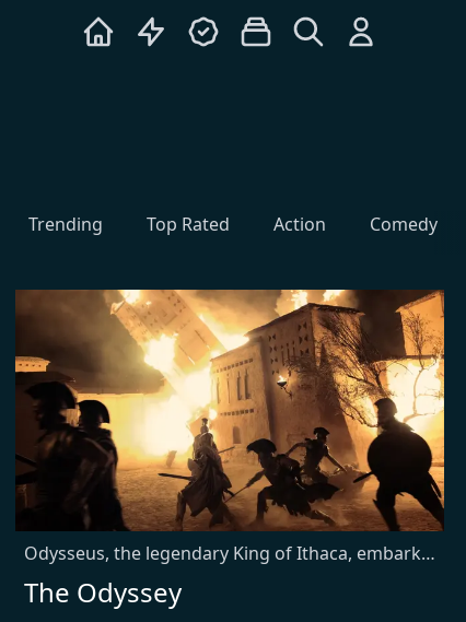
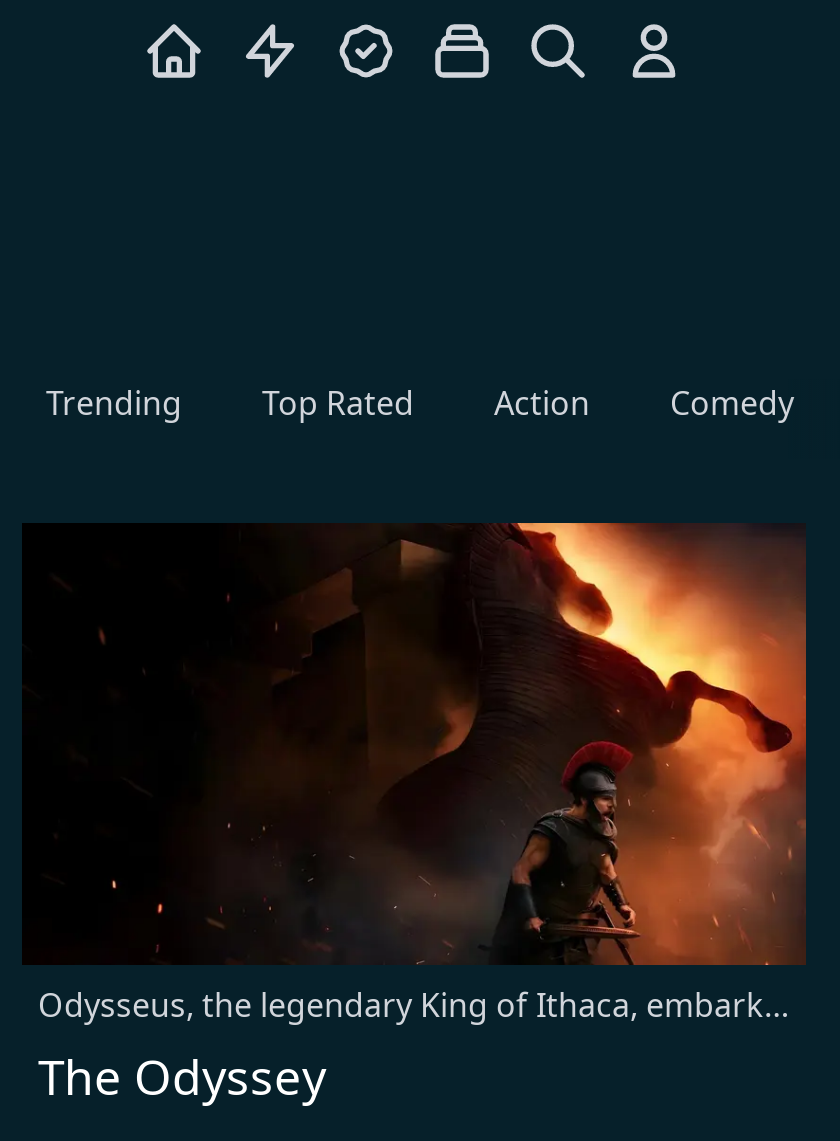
- [image]
+ [image]
